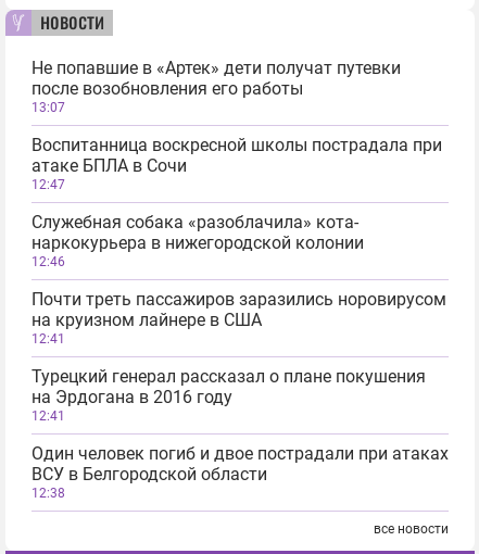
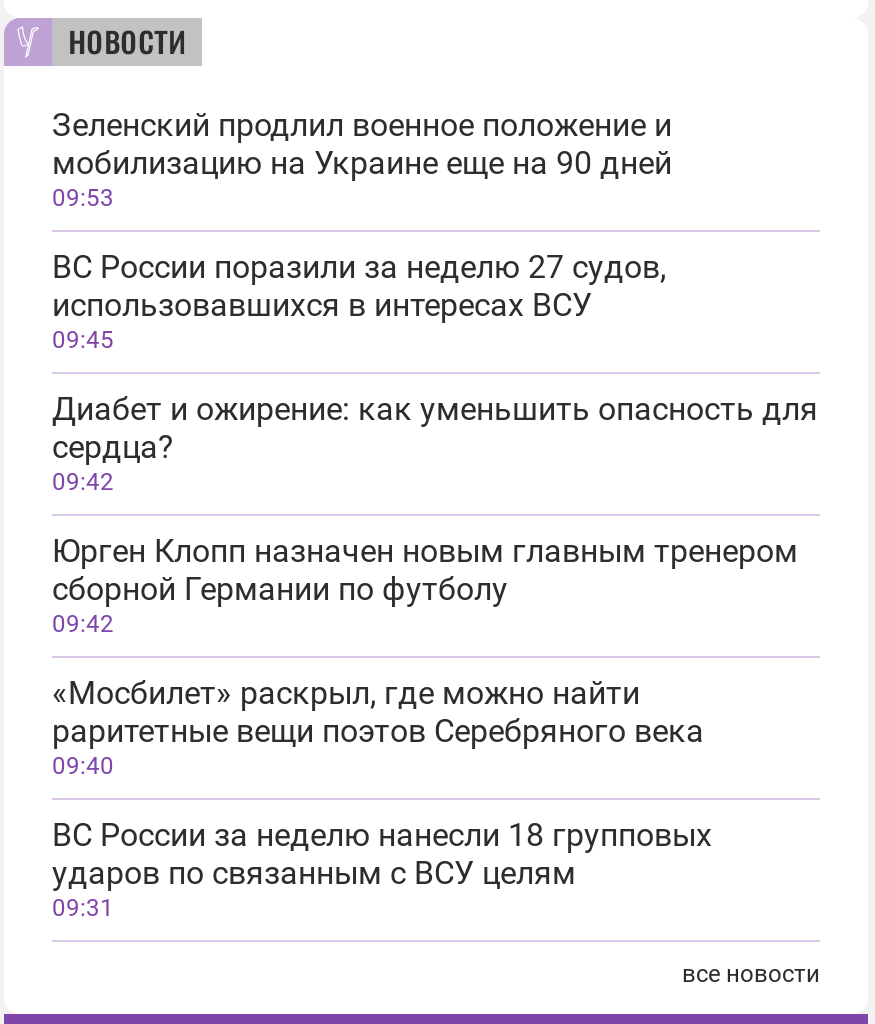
- Не попавшие в «Артек» дети получат путевки
- после возобновления его работы
- 13:07
+ Зеленский продлил военное положение и
+ мобилизацию на Украине еще на 90 дней
+ 09:53

- Воспитанница воскресной школы пострадала при
- атаке БПЛА в Сочи
- 12:47
+ ВС России поразили за неделю 27 судов,
+ использовавшихся в интересах ВСУ
+ 09:45

- Служебная собака «разоблачила» кота-
- наркокурьера в нижегородской колонии
- 12:46
+ Диабет и ожирение: как уменьшить опасность для
+ сердца?
+ 09:42

- Почти треть пассажиров заразились норовирусом
- на круизном лайнере в США
- 12:41
+ Юрген Клопп назначен новым главным тренером
+ сборной Германии по футболу
+ 09:42

- Турецкий генерал рассказал о плане покушения
- на Эрдогана в 2016 году
- 12:41
+ «Мосбилет» раскрыл, где можно найти
+ раритетные вещи поэтов Серебряного века
+ 09:40

- Один человек погиб и двое пострадали при атаках
- ВСУ в Белгородской области
- 12:38
+ ВС России за неделю нанесли 18 групповых
+ ударов по связанным с ВСУ целям
+ 09:31
